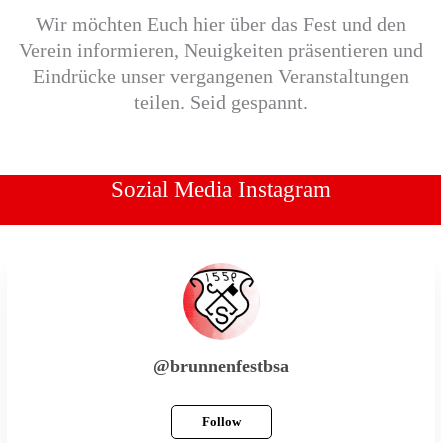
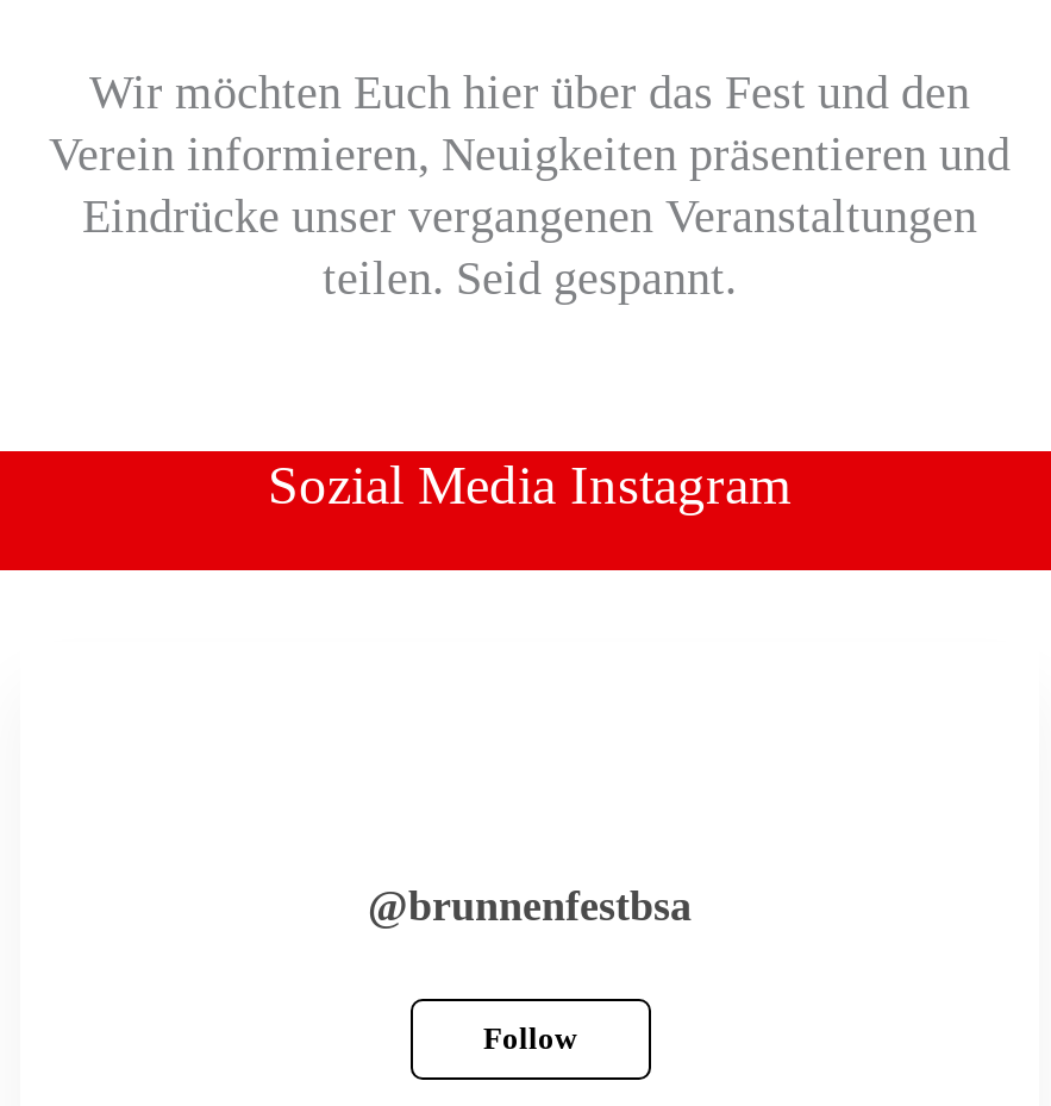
- [image]
